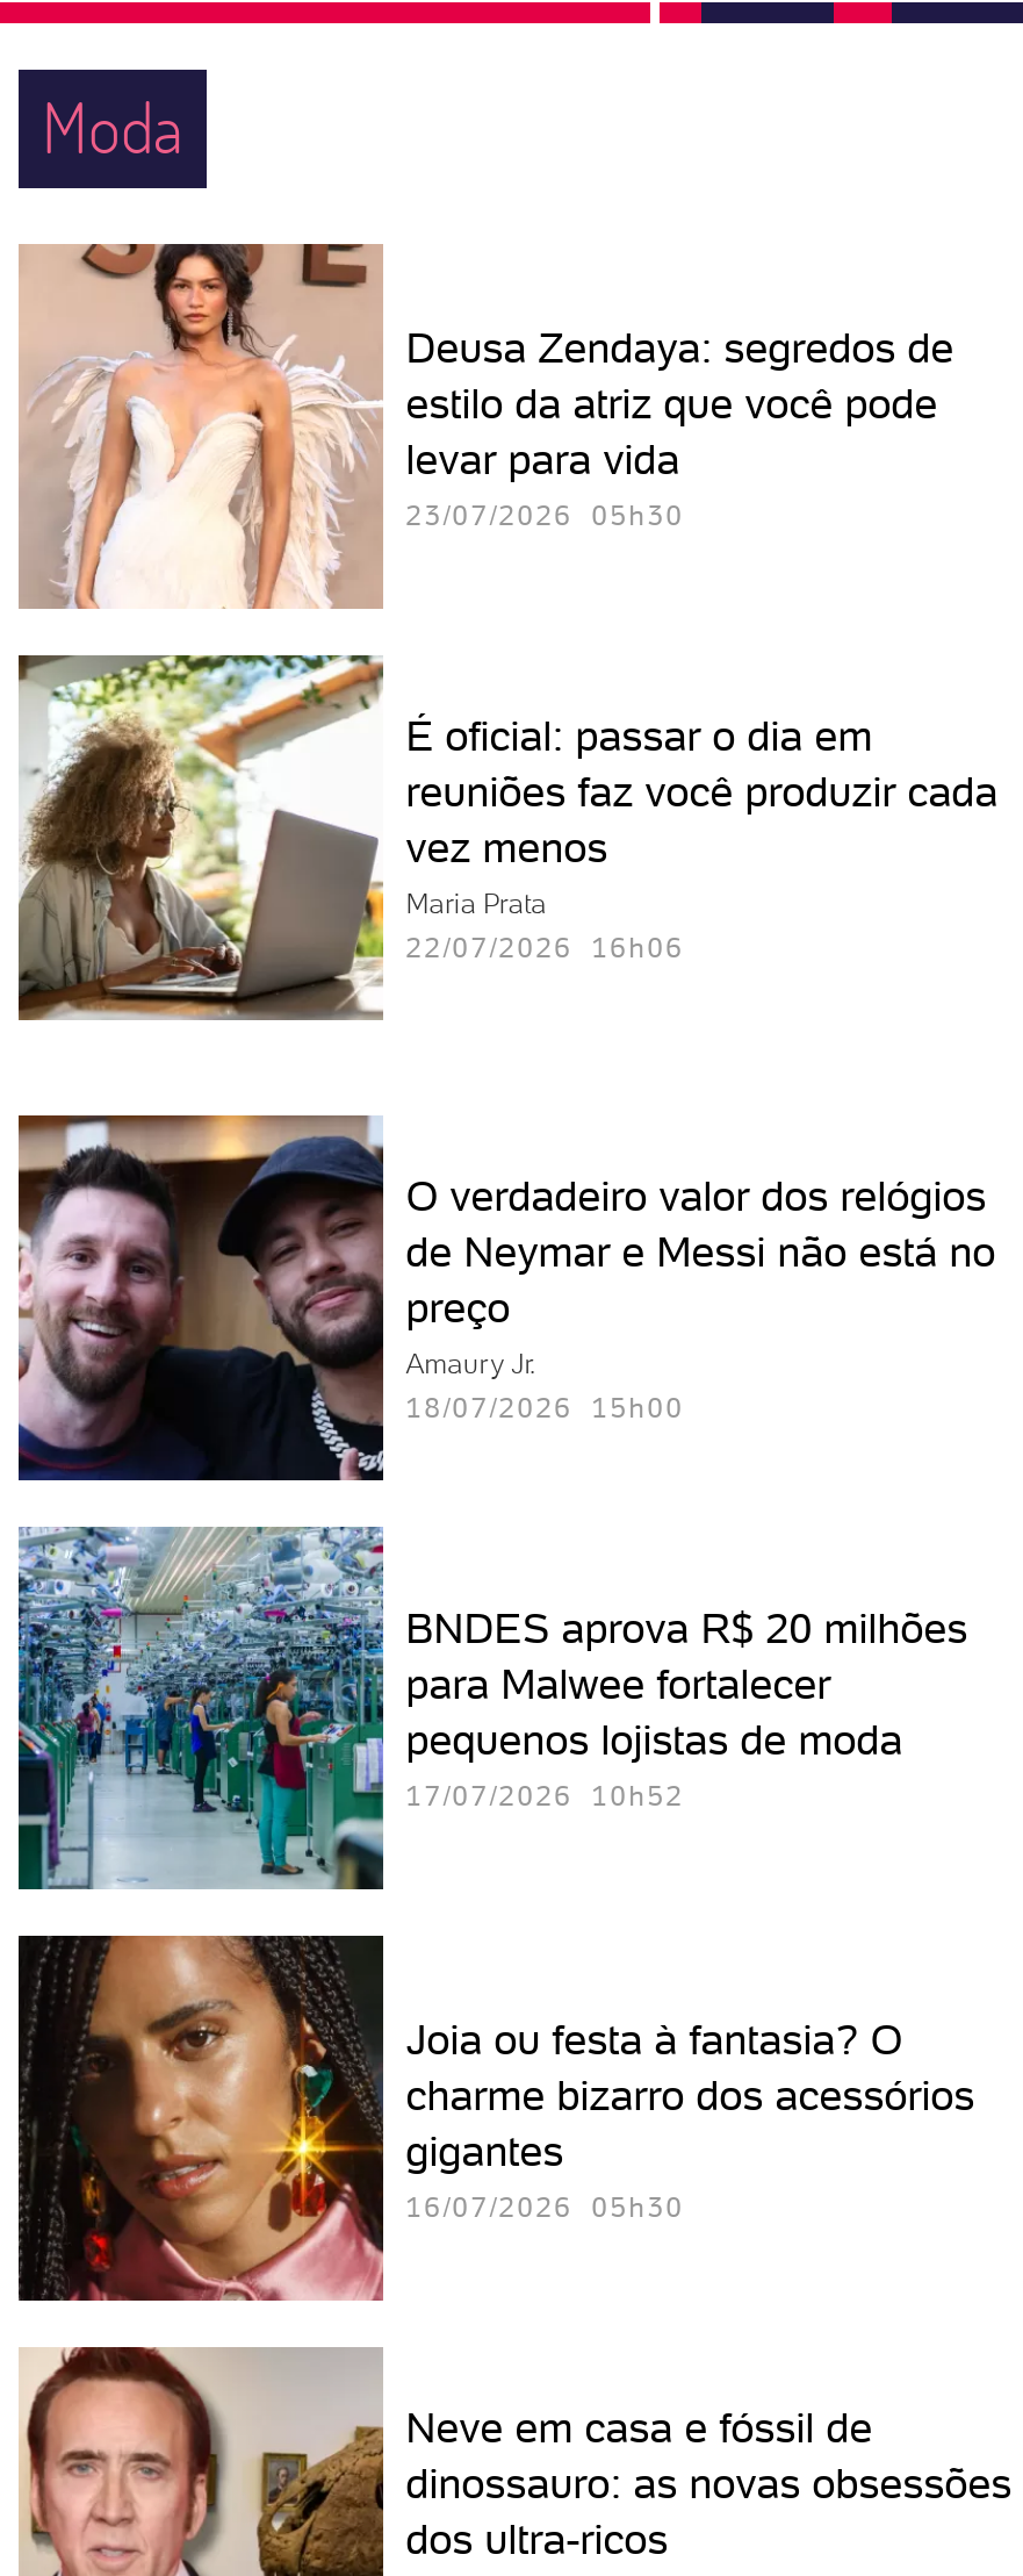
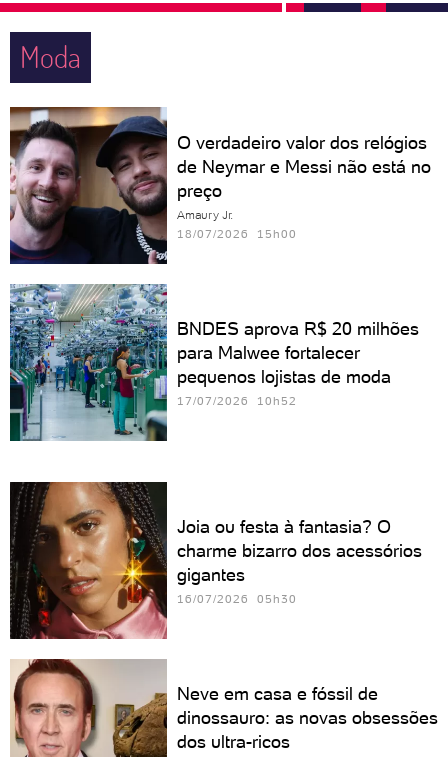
- [image]
- Deusa Zendaya: segredos de
- estilo da atriz que você pode
- levar para vida
- 23/07/2026 05h30

- [image]
- É oficial: passar o dia em
- reuniões faz você produzir cada
- vez menos
- Maria Prata
- 22/07/2026 16h06

moved up: [image] | O verdadeiro valor dos relógios | de Neymar e Messi não está no | ... | pequenos lojistas de moda | 17/07/2026 10h52
